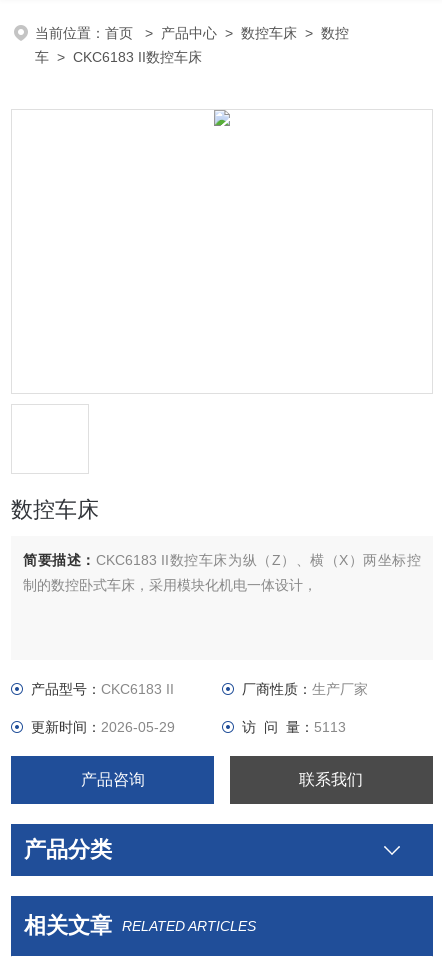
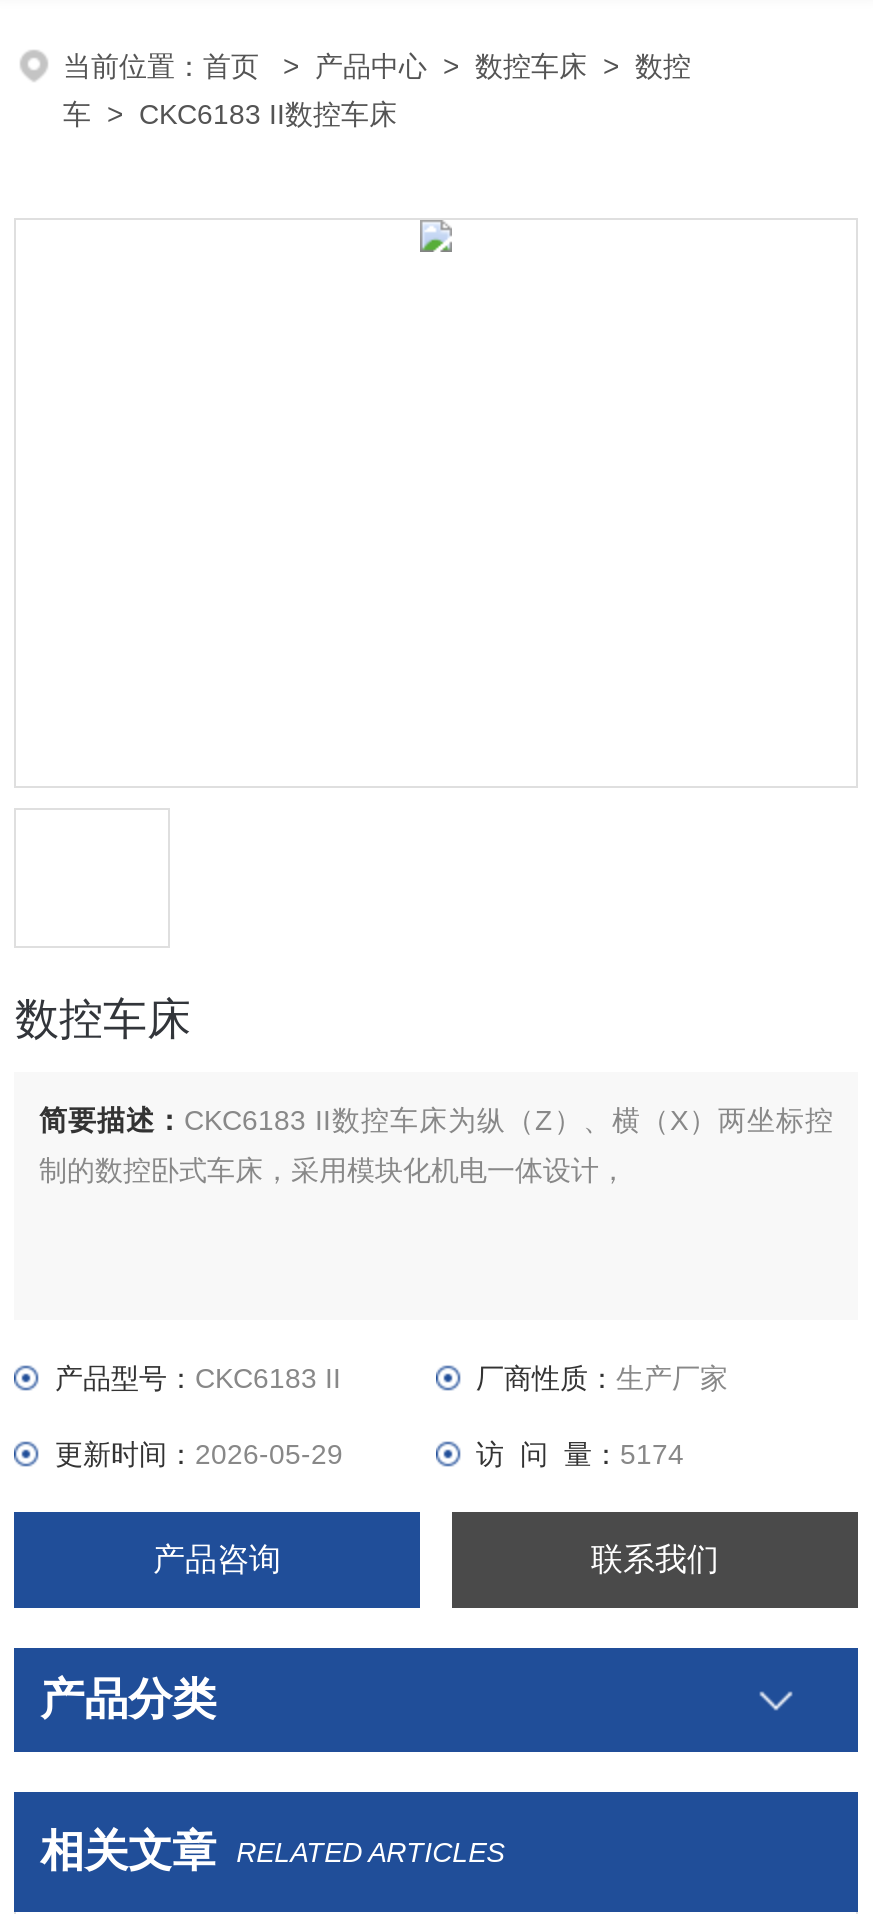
- 访 问 量：5113
+ 访 问 量：5174
